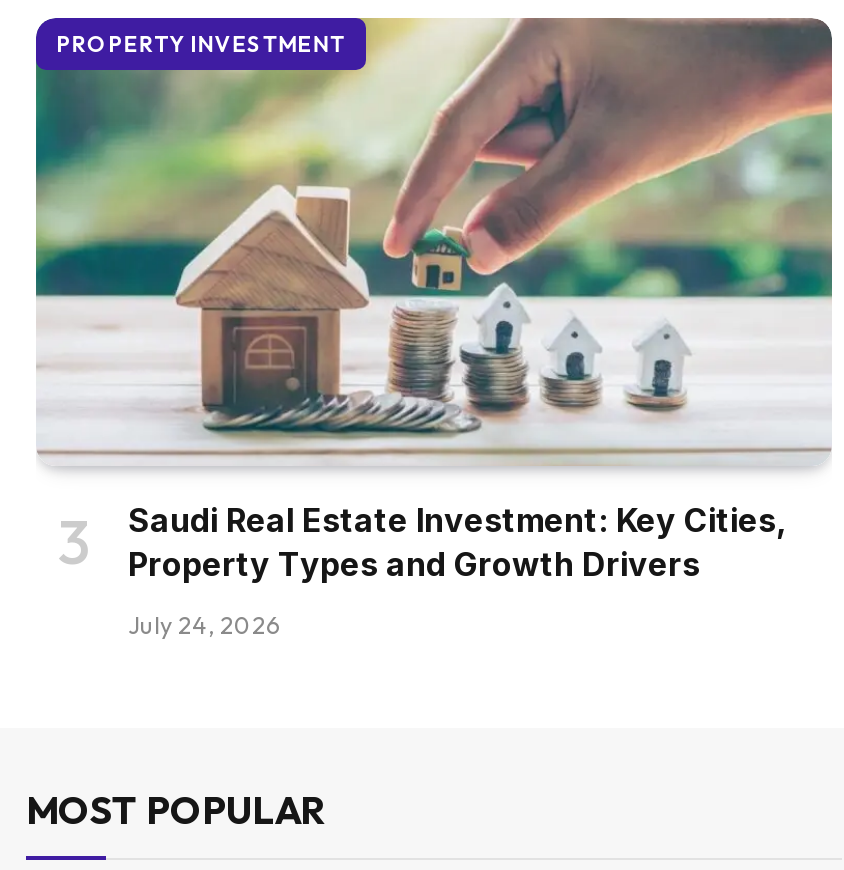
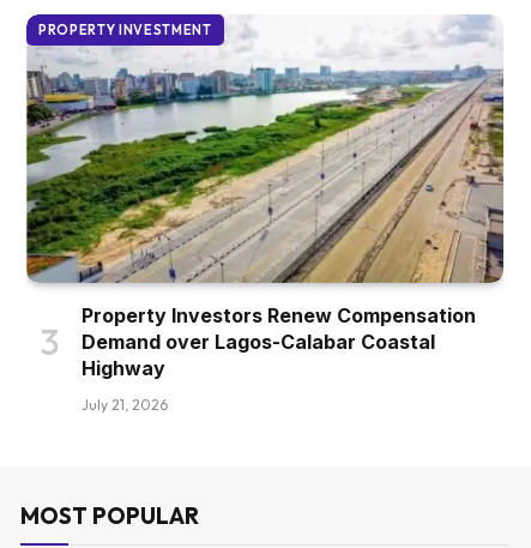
- [image]
- Saudi Real Estate Investment: Key Cities,
- Property Types and Growth Drivers
+ [image]
+ Property Investors Renew Compensation
+ Demand over Lagos-Calabar Coastal
+ Highway

- July 24, 2026
+ July 21, 2026
